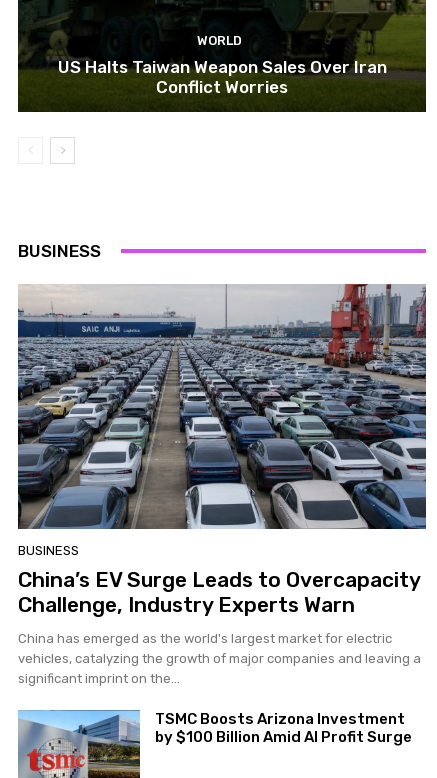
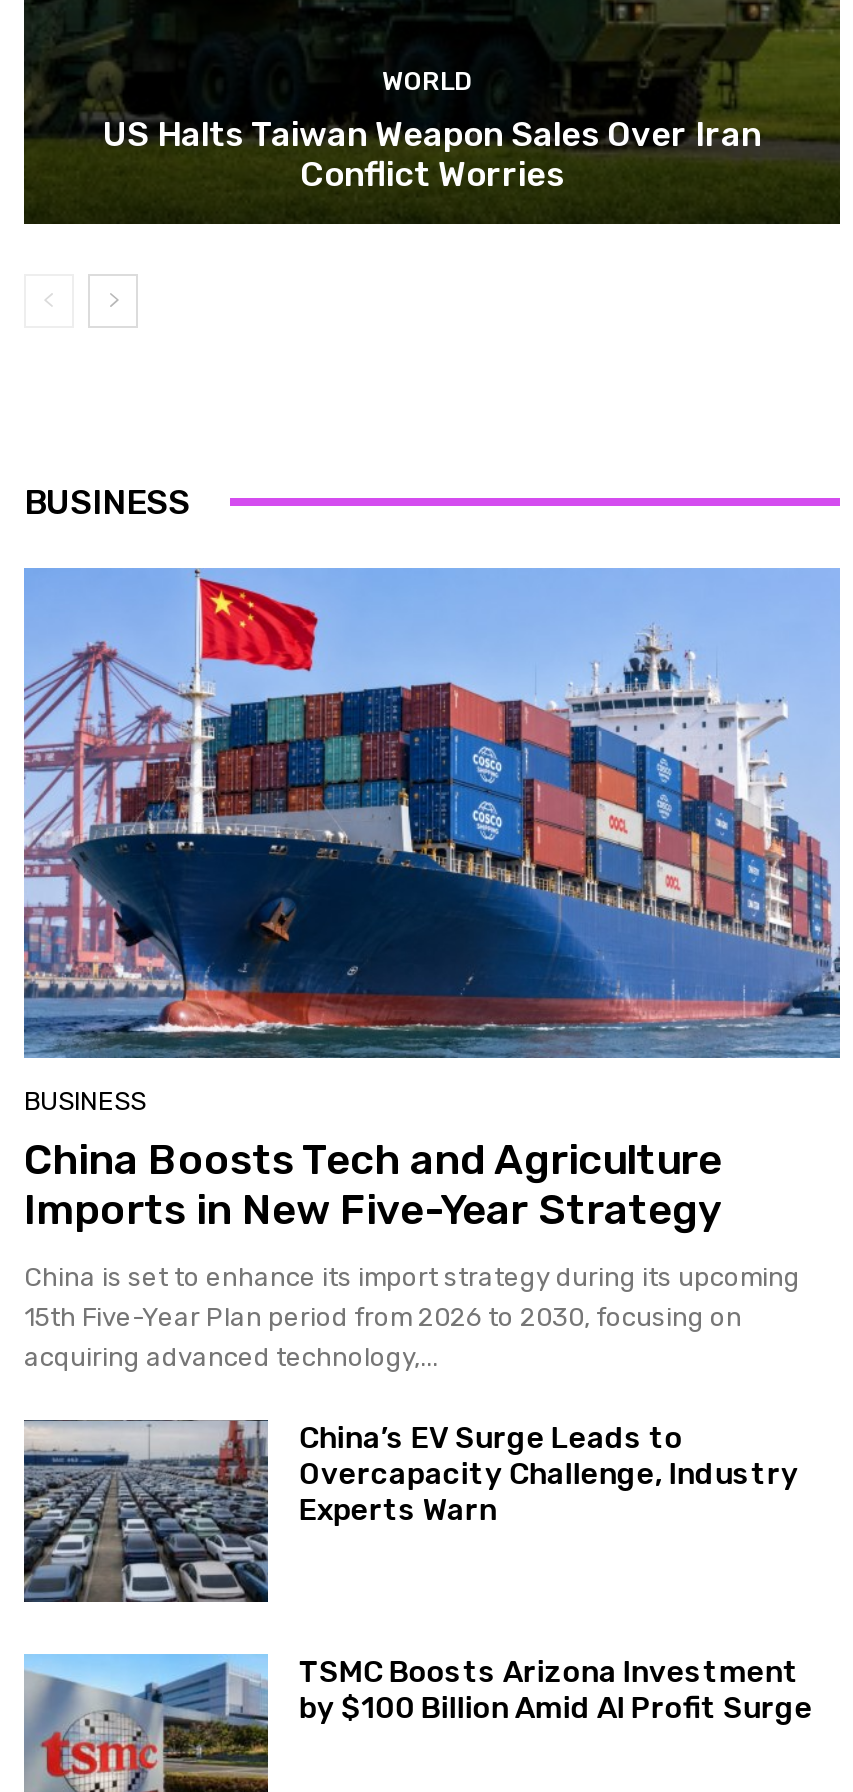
- [image]
- China’s EV Surge Leads to Overcapacity
- Challenge, Industry Experts Warn
- China has emerged as the world's largest market for electric
- vehicles, catalyzing the growth of major companies and leaving a
- significant imprint on the...
+ [image]
+ China Boosts Tech and Agriculture
+ Imports in New Five-Year Strategy
+ China is set to enhance its import strategy during its upcoming
+ 15th Five-Year Plan period from 2026 to 2030, focusing on
+ acquiring advanced technology,...
+ China’s EV Surge Leads to
+ Overcapacity Challenge, Industry
+ Experts Warn
